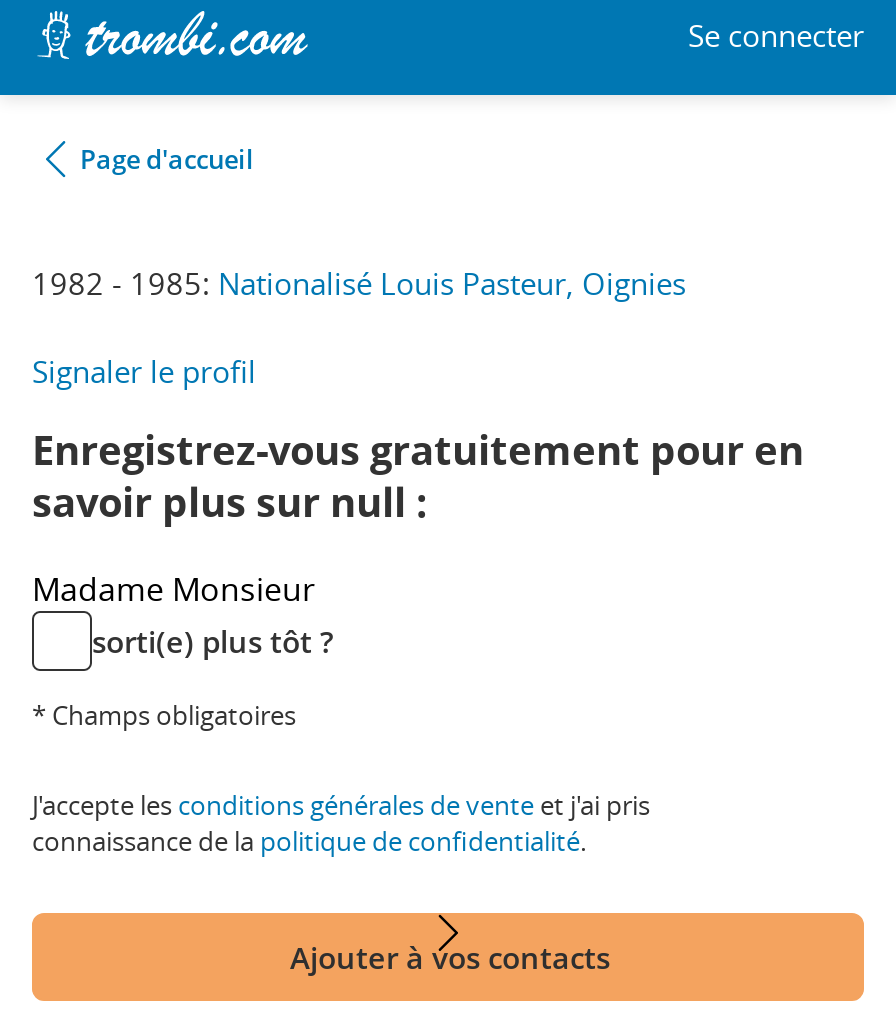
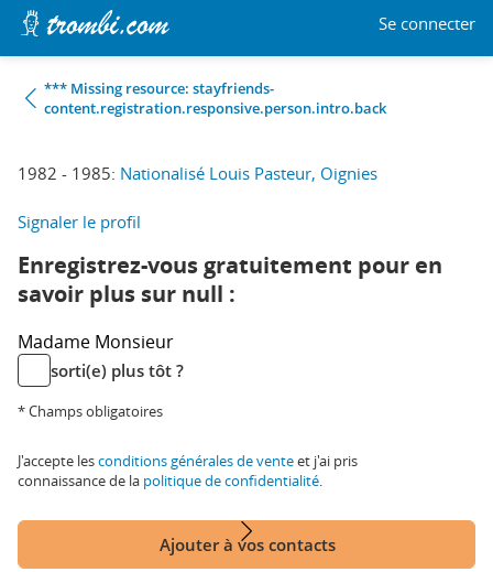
- Page d'accueil
+ *** Missing resource: stayfriends-
+ content.registration.responsive.person.intro.back
